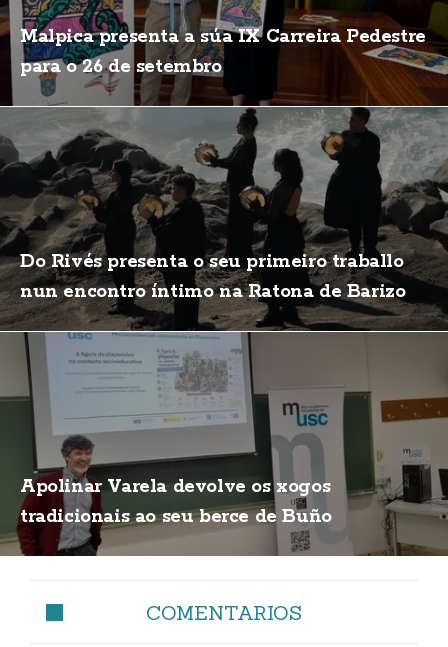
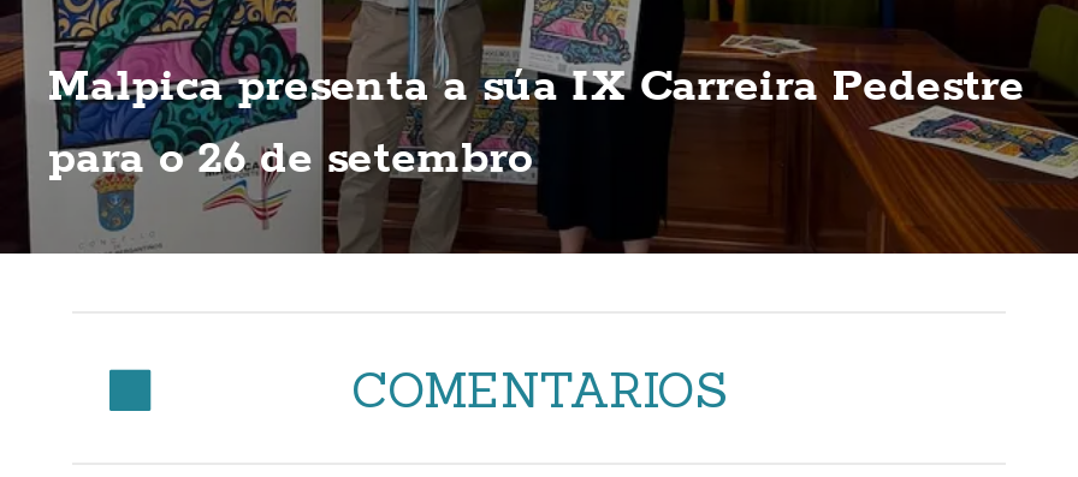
- [image]
- Do Rivés presenta o seu primeiro traballo
- nun encontro íntimo na Ratona de Barizo

- Apolinar Varela devolve os xogos
- tradicionais ao seu berce de Buño
